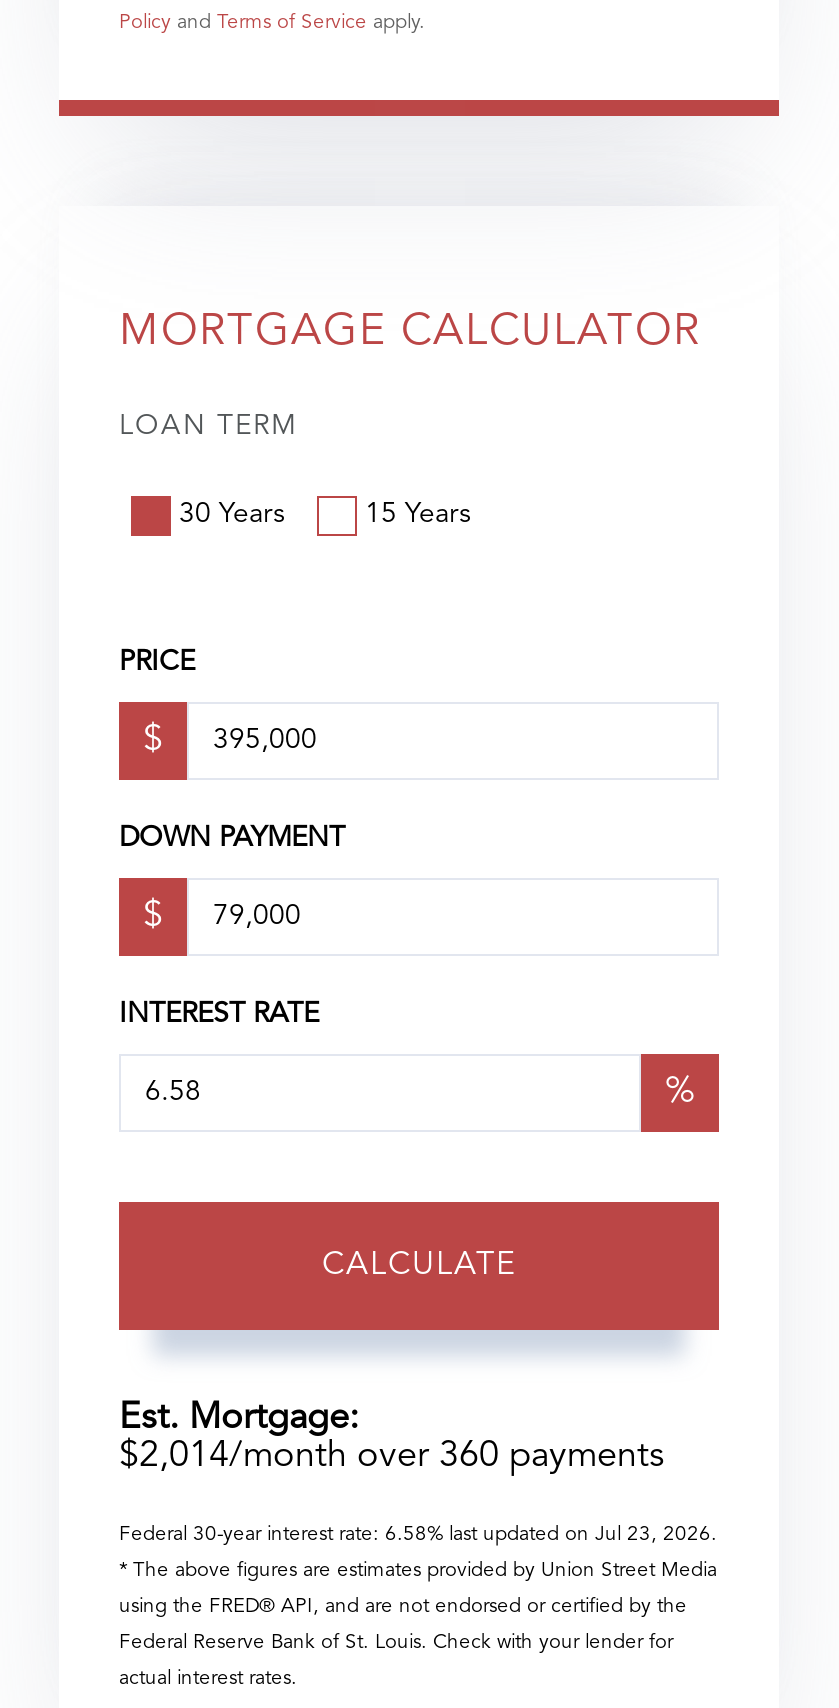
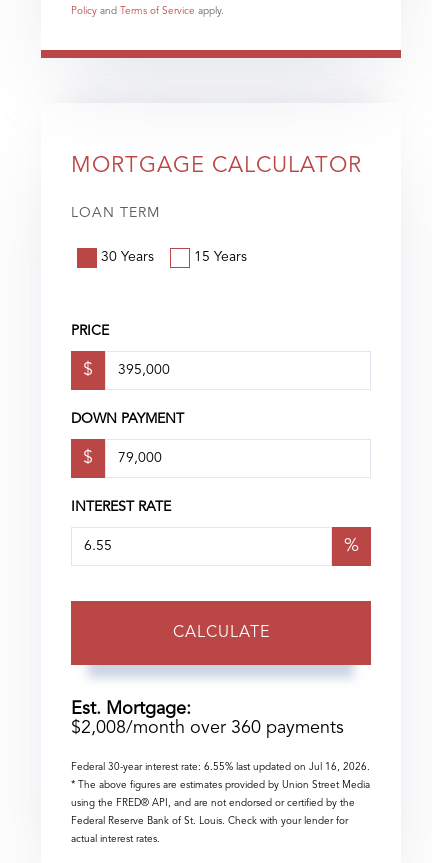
- $2,014/month over 360 payments
+ $2,008/month over 360 payments

- Federal 30-year interest rate: 6.58% last updated on Jul 23, 2026.
+ Federal 30-year interest rate: 6.55% last updated on Jul 16, 2026.
